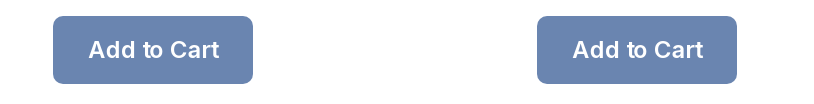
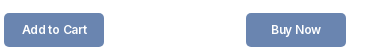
- Add to Cart
+ Buy Now
